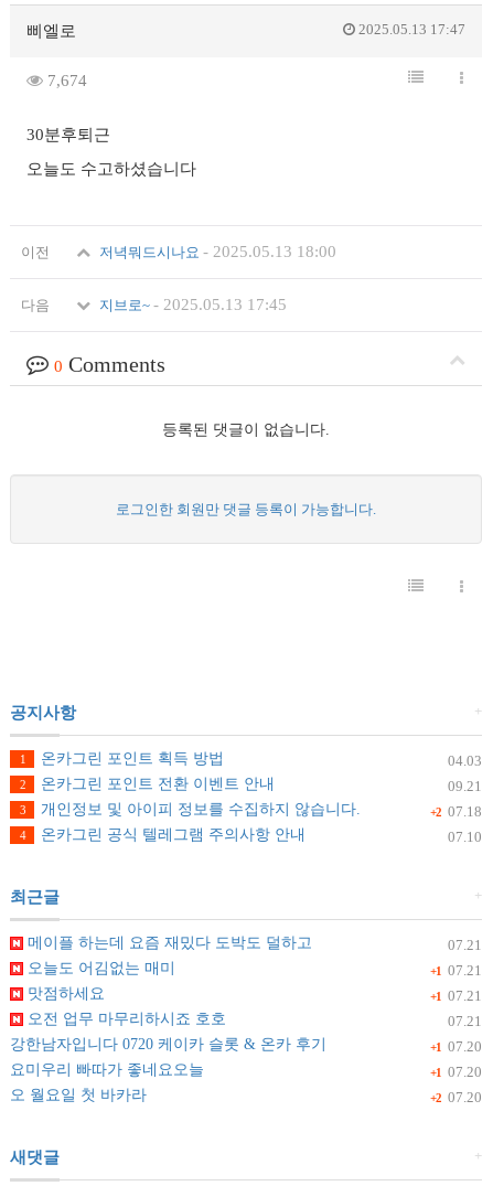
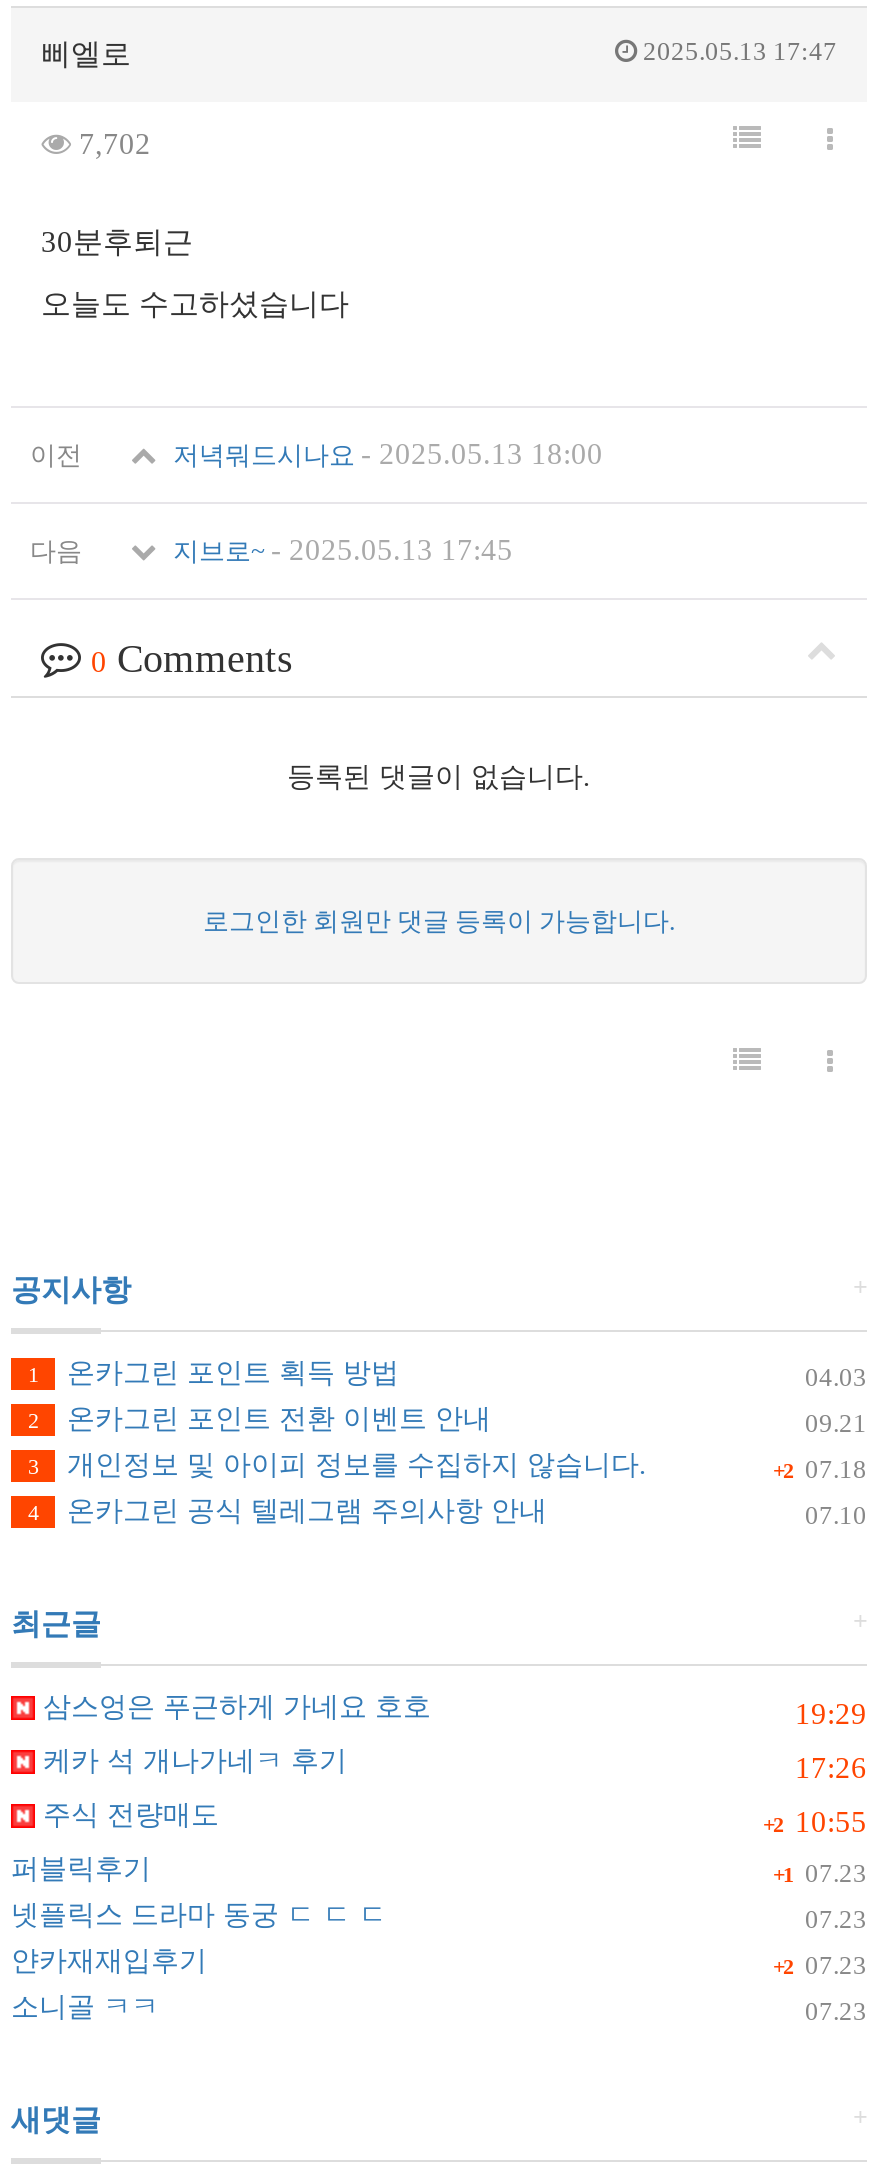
- 7,674
+ 7,702

- 07.21
- 메이플 하는데 요즘 재밌다 도박도 덜하고
+ 19:29
+ 삼스엉은 푸근하게 가네요 호호

- +1 07.21
- 오늘도 어김없는 매미
+ 17:26
+ 케카 석 개나가네ㅋ 후기

- +1 07.21
- 맛점하세요
+ +2 10:55
+ 주식 전량매도

- 07.21
- 오전 업무 마무리하시죠 호호
+ +1 07.23
+ 퍼블릭후기

- +1 07.20
- 강한남자입니다 0720 케이카 슬롯 & 온카 후기
+ 07.23
+ 넷플릭스 드라마 동궁 ㄷ ㄷ ㄷ

- +1 07.20
- 요미우리 빠따가 좋네요오늘
+ +2 07.23
+ 얀카재재입후기

- +2 07.20
- 오 월요일 첫 바카라
+ 07.23
+ 소니골 ㅋㅋ
